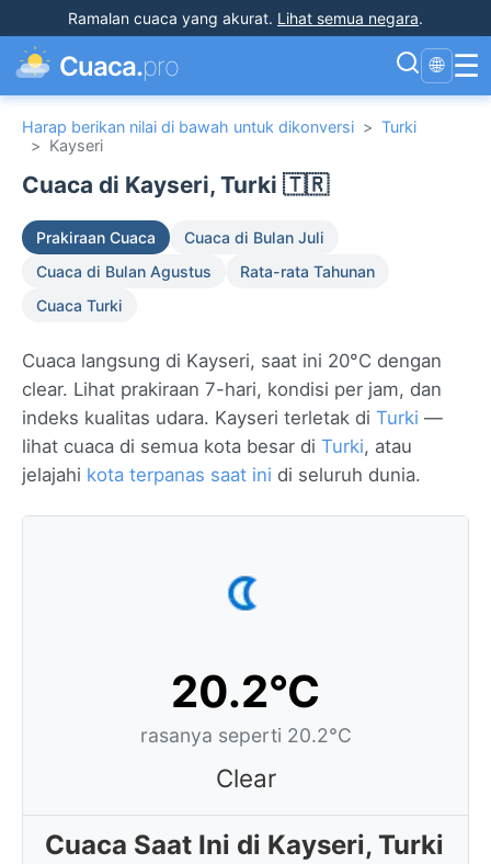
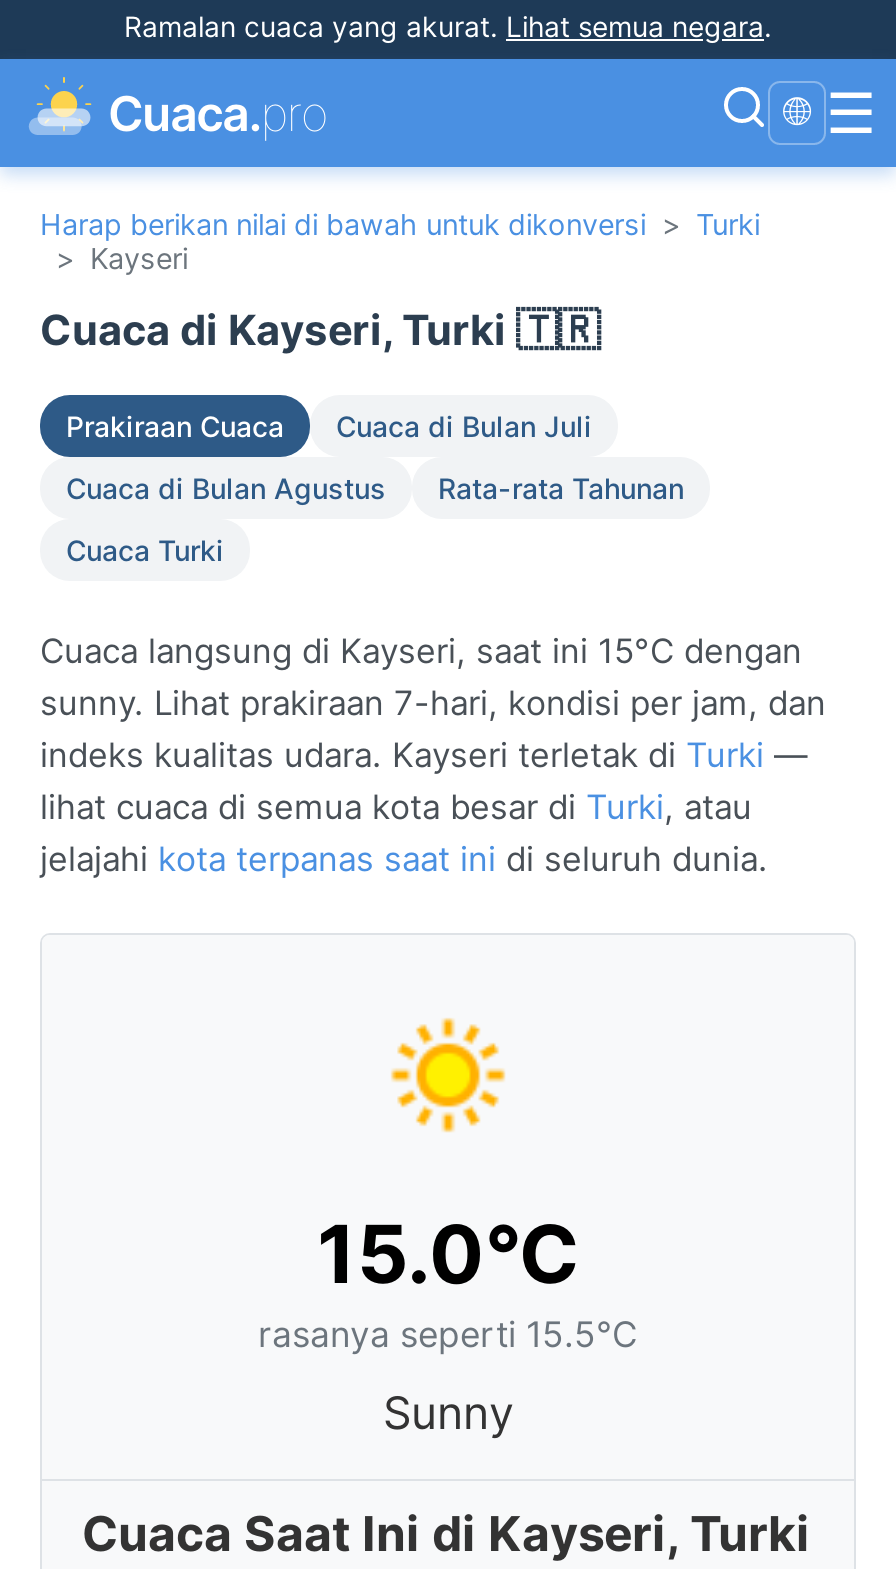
- Cuaca langsung di Kayseri, saat ini 20°C dengan
+ Cuaca langsung di Kayseri, saat ini 15°C dengan

- clear. Lihat prakiraan 7-hari, kondisi per jam, dan
+ sunny. Lihat prakiraan 7-hari, kondisi per jam, dan

- [image]
- 20.2°C
- rasanya seperti 20.2°C
+ [image]
+ 15.0°C
+ rasanya seperti 15.5°C

- Clear
+ Sunny
